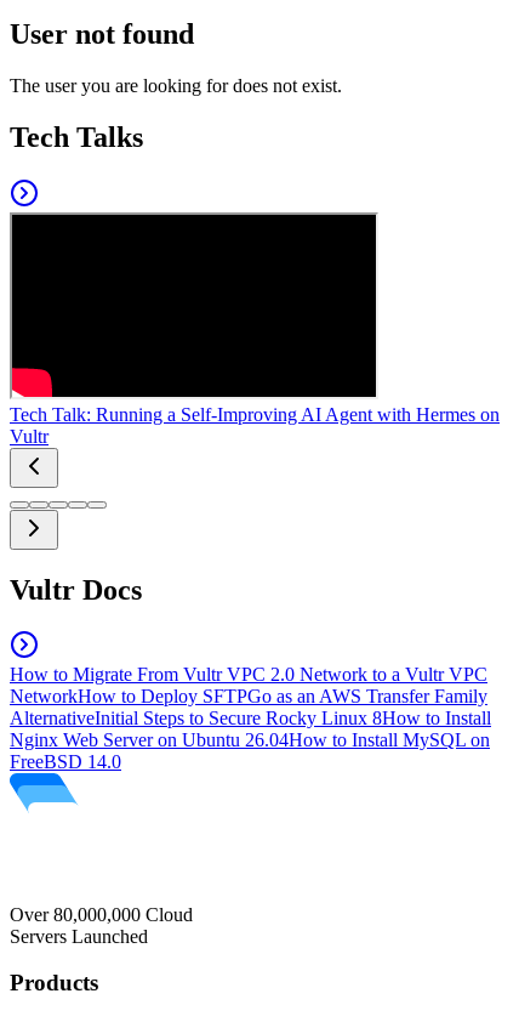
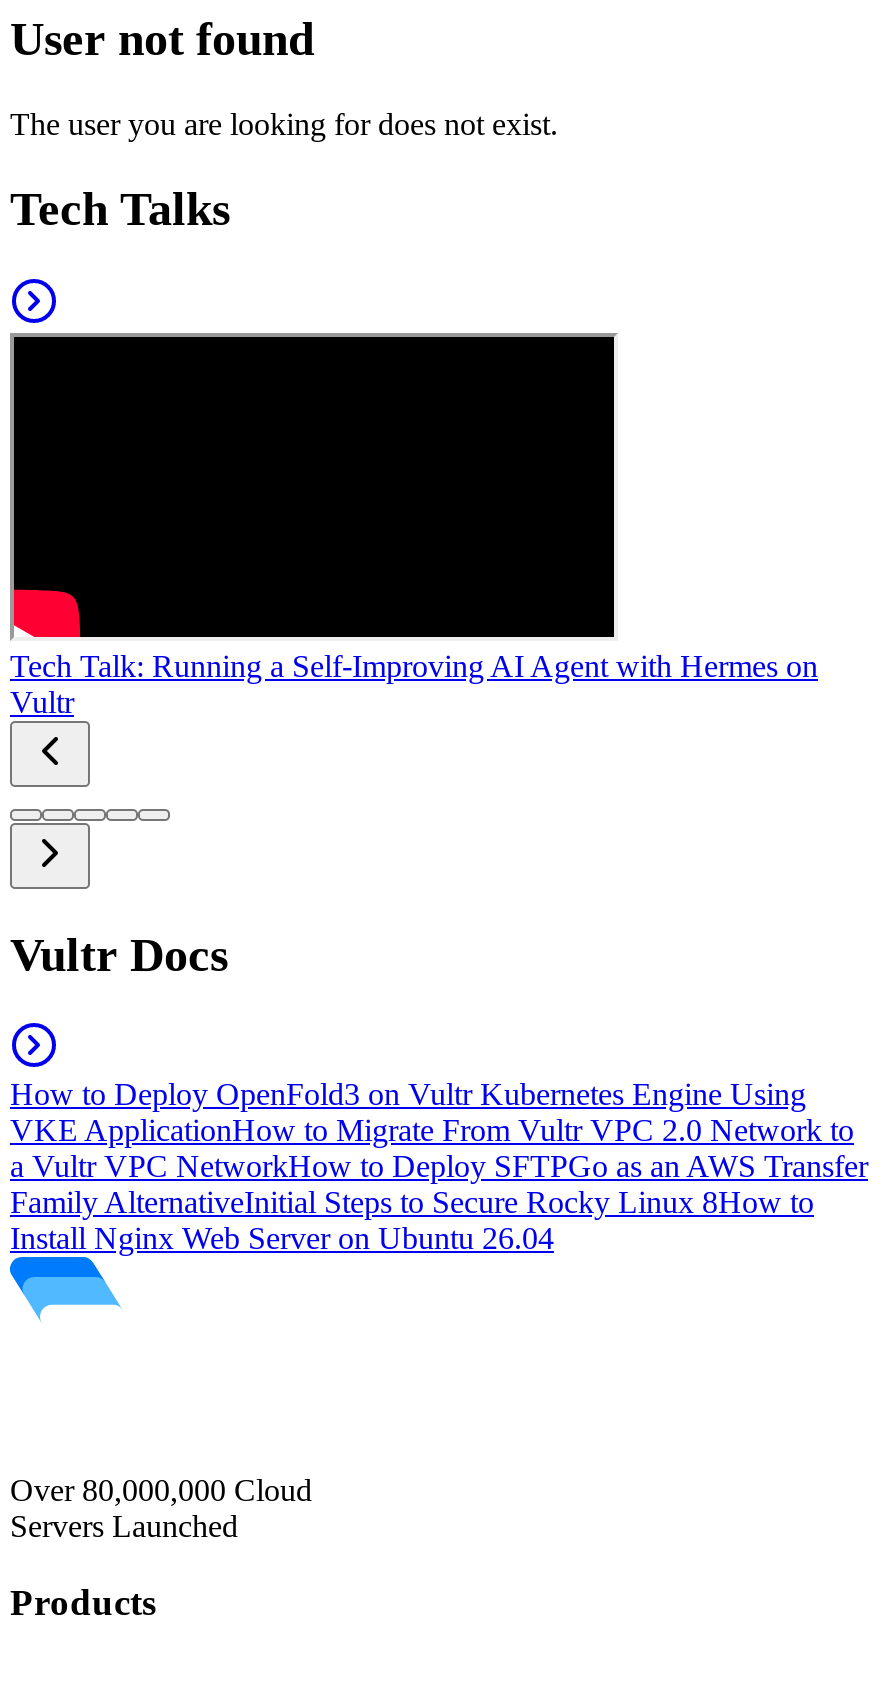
- How to Migrate From Vultr VPC 2.0 Network to a Vultr VPC
- NetworkHow to Deploy SFTPGo as an AWS Transfer Family
- AlternativeInitial Steps to Secure Rocky Linux 8How to Install
- Nginx Web Server on Ubuntu 26.04How to Install MySQL on
- FreeBSD 14.0
+ How to Deploy OpenFold3 on Vultr Kubernetes Engine Using
+ VKE ApplicationHow to Migrate From Vultr VPC 2.0 Network to
+ a Vultr VPC NetworkHow to Deploy SFTPGo as an AWS Transfer
+ Family AlternativeInitial Steps to Secure Rocky Linux 8How to
+ Install Nginx Web Server on Ubuntu 26.04
